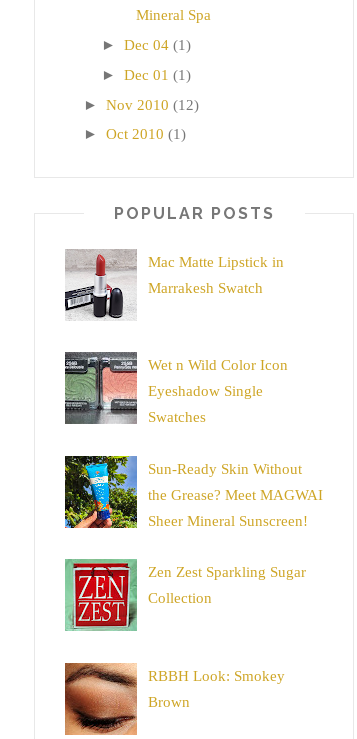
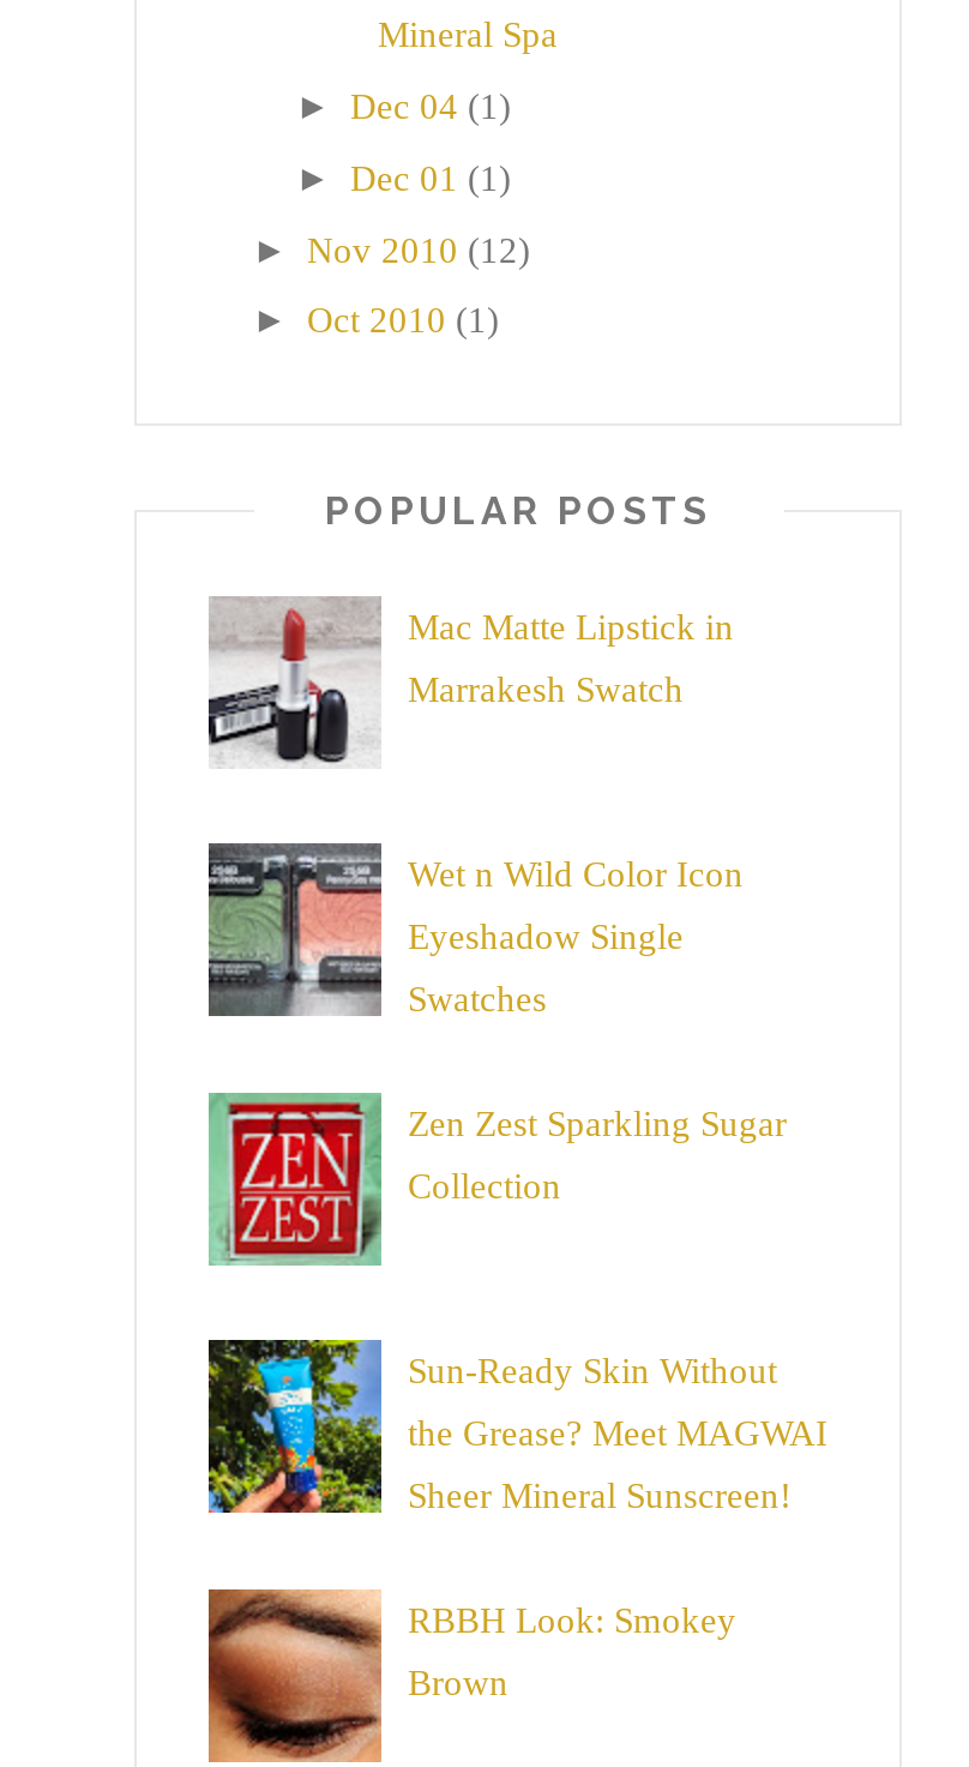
moved down: [image] | Sun-Ready Skin Without | the Grease? Meet MAGWAI | Sheer Mineral Sunscreen!

moved up: [image] | Zen Zest Sparkling Sugar | Collection
